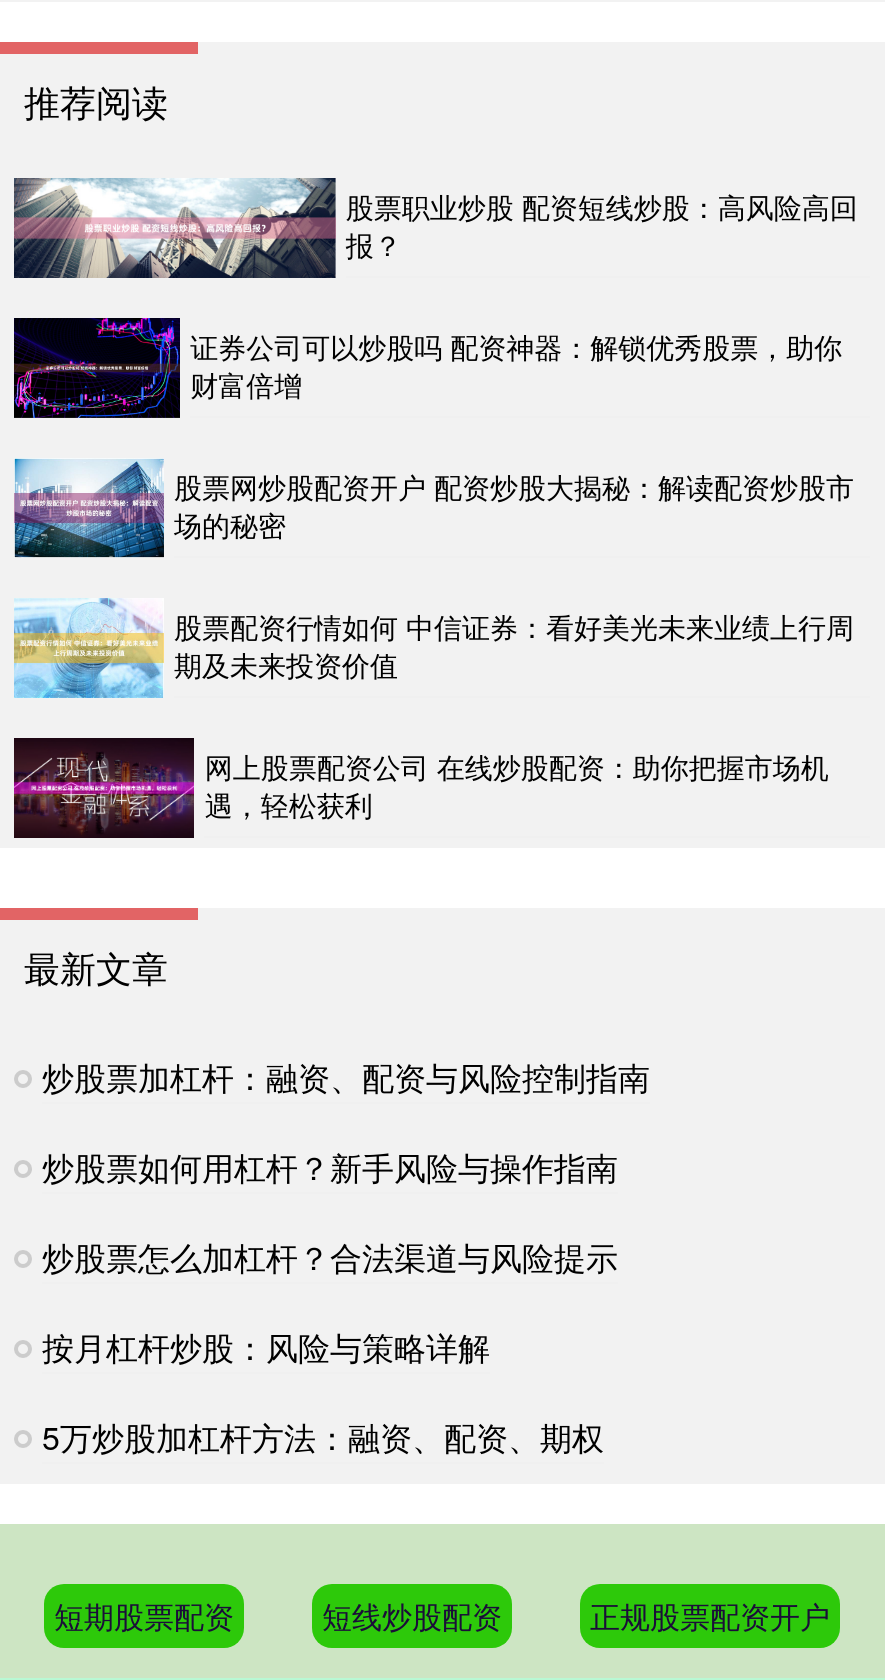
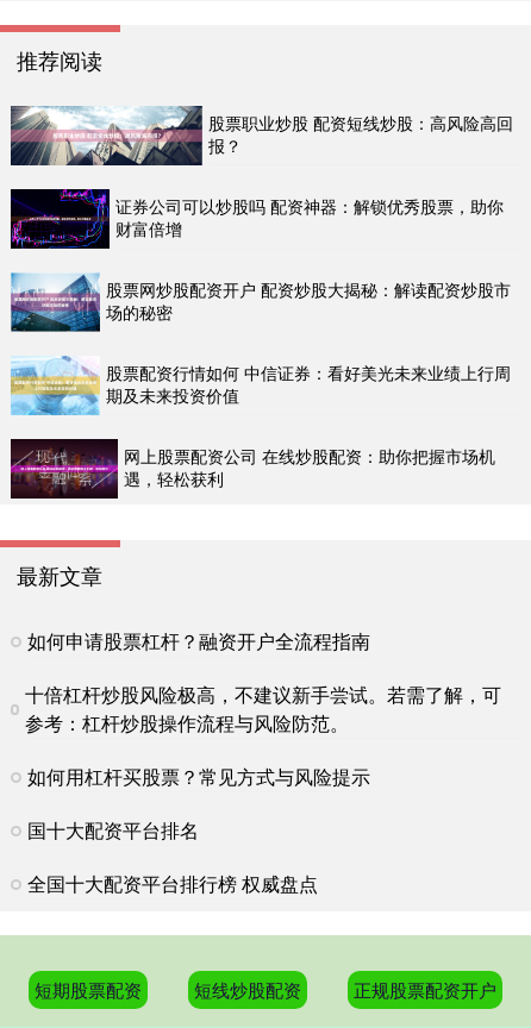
- 炒股票加杠杆：融资、配资与风险控制指南
+ 如何申请股票杠杆？融资开户全流程指南

- 炒股票如何用杠杆？新手风险与操作指南
+ 十倍杠杆炒股风险极高，不建议新手尝试。若需了解，可
+ 参考：杠杆炒股操作流程与风险防范。

- 炒股票怎么加杠杆？合法渠道与风险提示
+ 如何用杠杆买股票？常见方式与风险提示

- 按月杠杆炒股：风险与策略详解
+ 国十大配资平台排名

- 5万炒股加杠杆方法：融资、配资、期权
+ 全国十大配资平台排行榜 权威盘点
